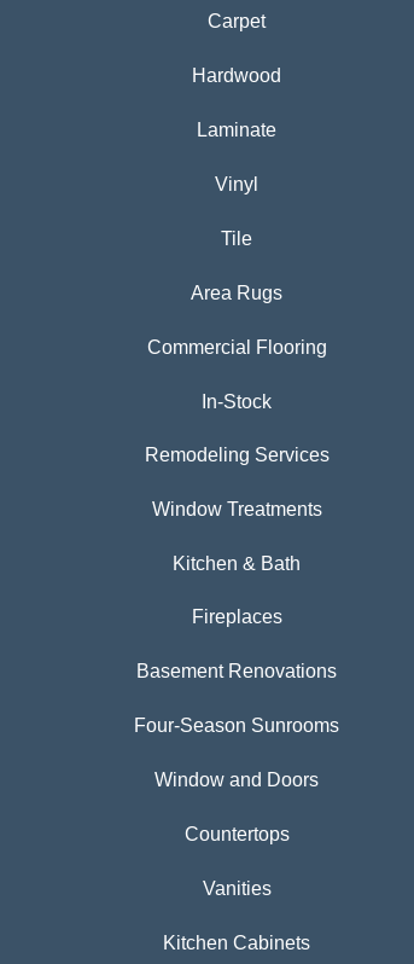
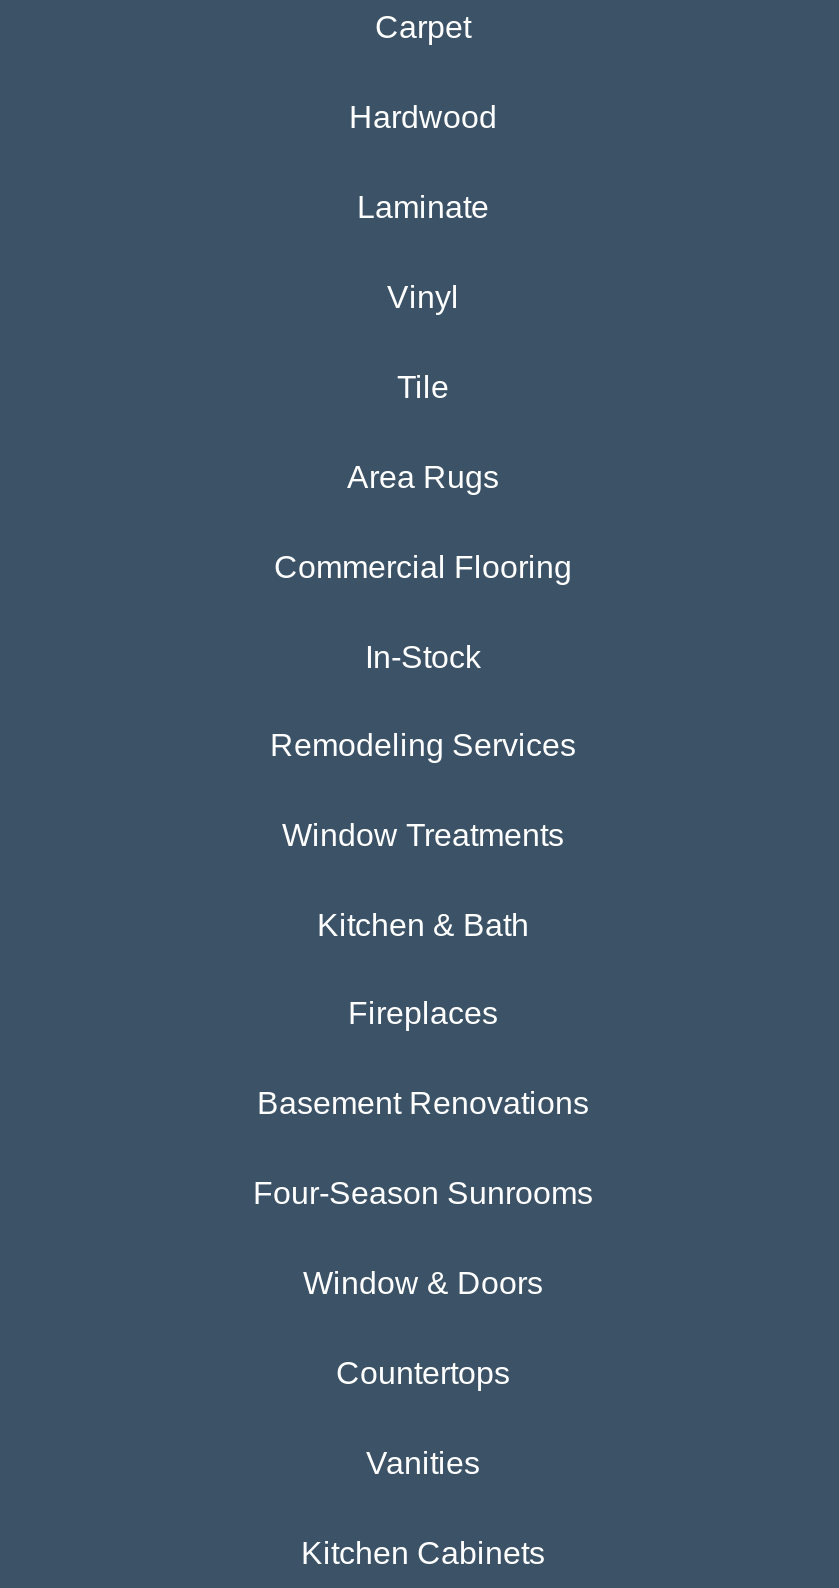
- Window and Doors
+ Window & Doors
